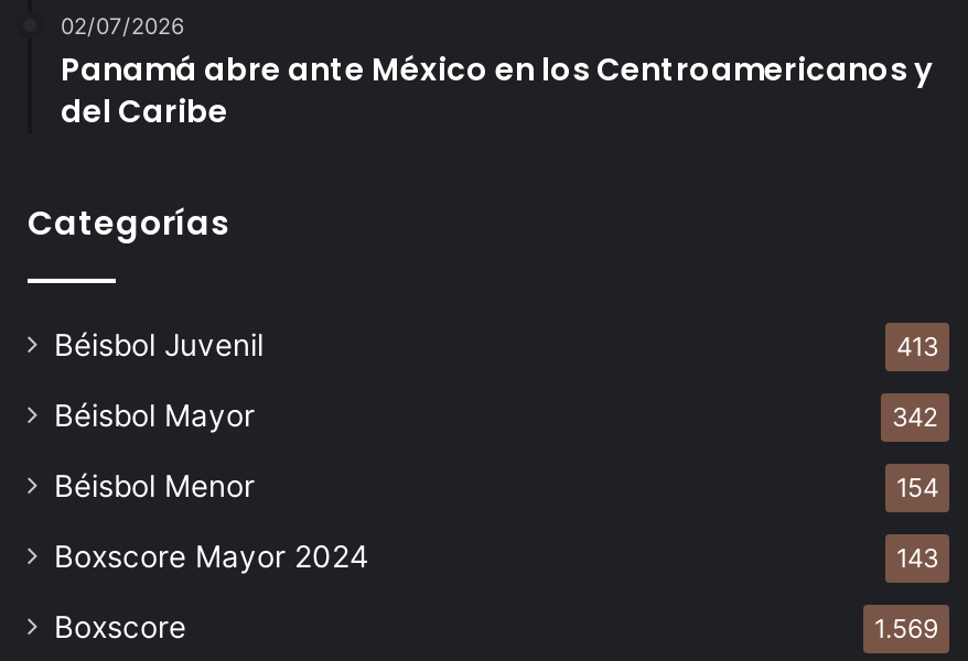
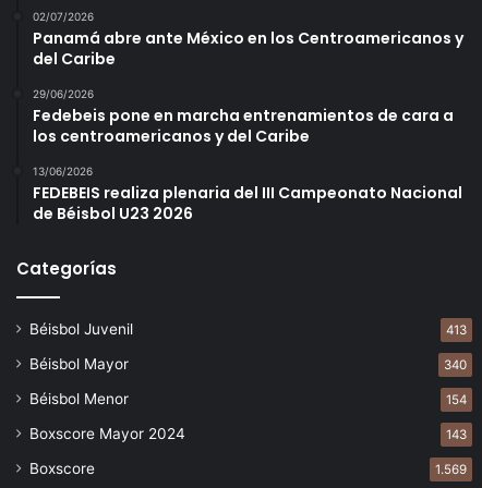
+ 29/06/2026
+ Fedebeis pone en marcha entrenamientos de cara a
+ los centroamericanos y del Caribe
+ 13/06/2026
+ FEDEBEIS realiza plenaria del III Campeonato Nacional
+ de Béisbol U23 2026

- 342
+ 340
